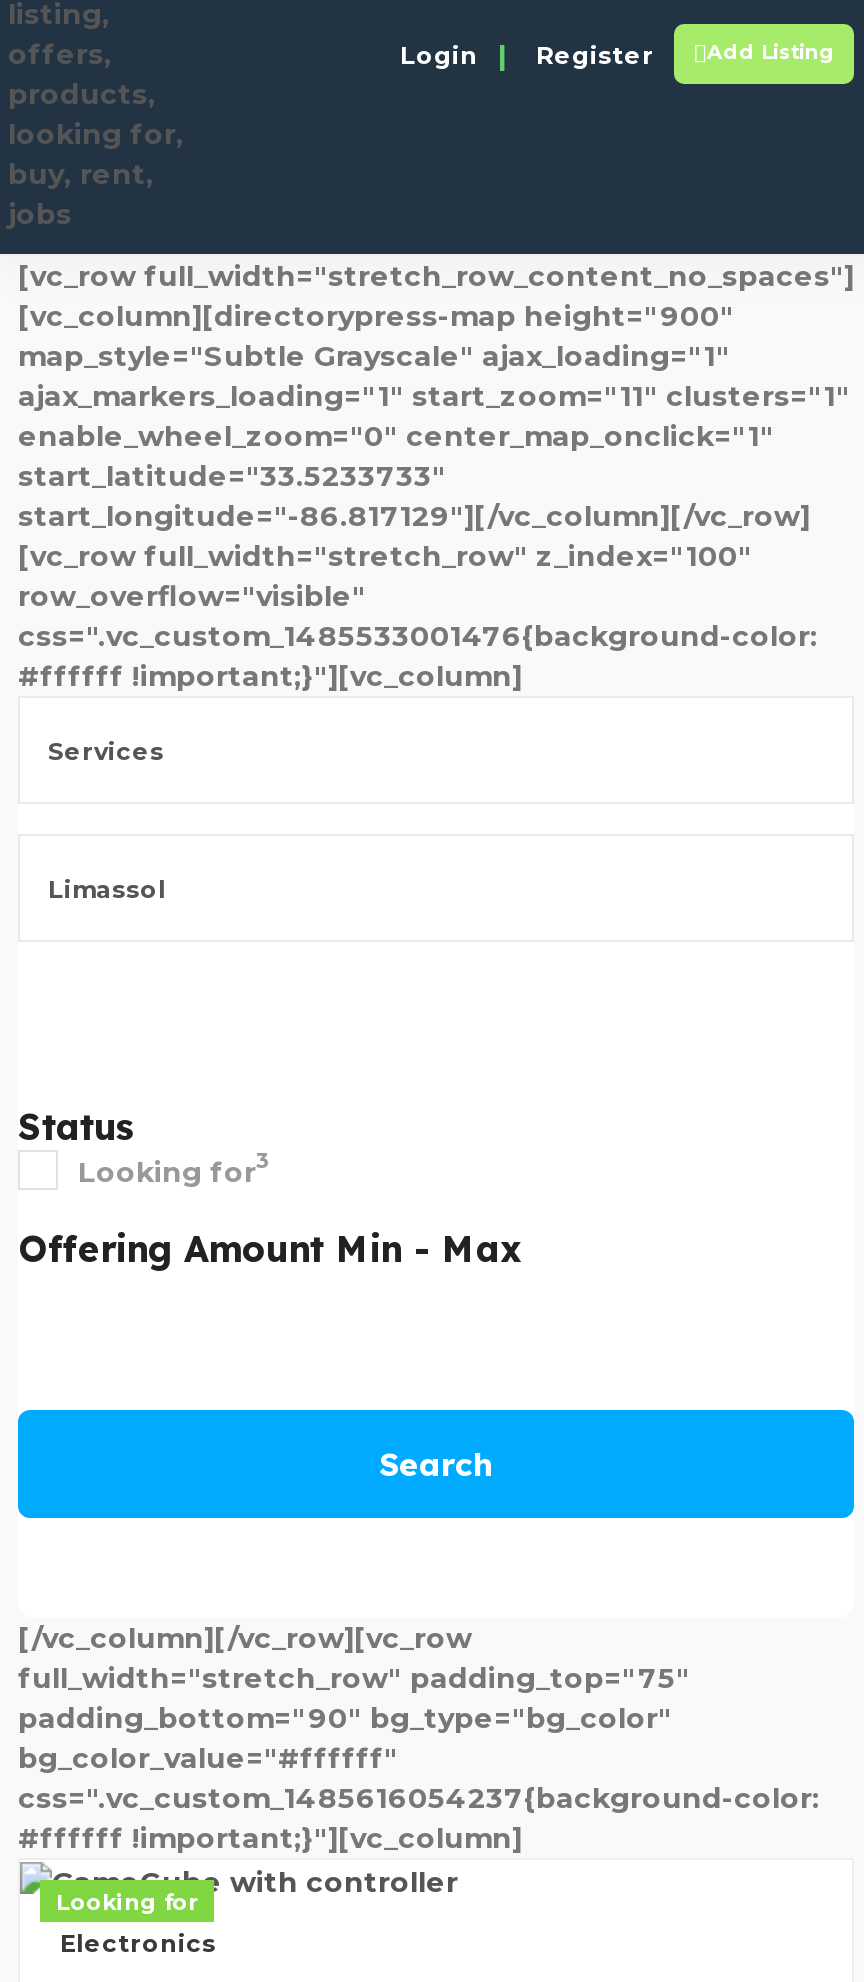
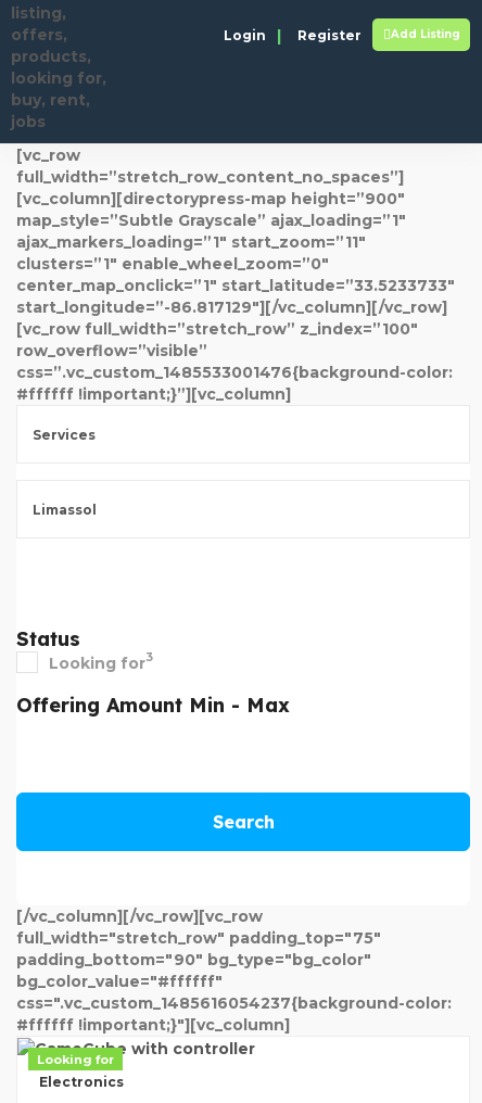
- [vc_row full_width="stretch_row_content_no_spaces"]
- [vc_column][directorypress-map height="900"
- map_style="Subtle Grayscale" ajax_loading="1"
- ajax_markers_loading="1" start_zoom="11" clusters="1"
- enable_wheel_zoom="0" center_map_onclick="1"
- start_latitude="33.5233733"
- start_longitude="-86.817129"][/vc_column][/vc_row]
- [vc_row full_width="stretch_row" z_index="100"
- row_overflow="visible"
- css=".vc_custom_1485533001476{background-color:
- #ffffff !important;}"][vc_column]
+ [vc_row
+ full_width=”stretch_row_content_no_spaces”]
+ [vc_column][directorypress-map height=”900″
+ map_style=”Subtle Grayscale” ajax_loading=”1″
+ ajax_markers_loading=”1″ start_zoom=”11″
+ clusters=”1″ enable_wheel_zoom=”0″
+ center_map_onclick=”1″ start_latitude=”33.5233733″
+ start_longitude=”-86.817129″][/vc_column][/vc_row]
+ [vc_row full_width=”stretch_row” z_index=”100″
+ row_overflow=”visible”
+ css=”.vc_custom_1485533001476{background-color:
+ #ffffff !important;}”][vc_column]
